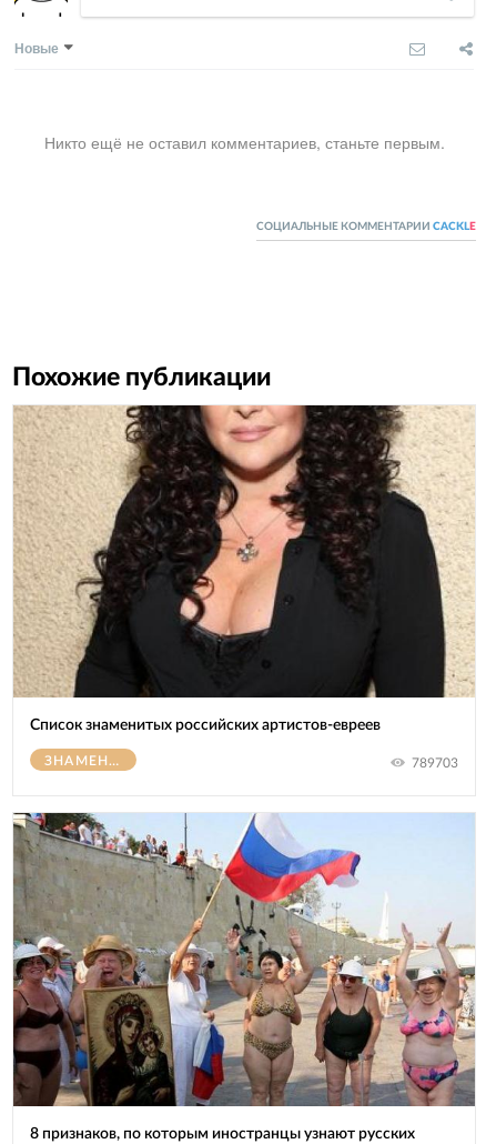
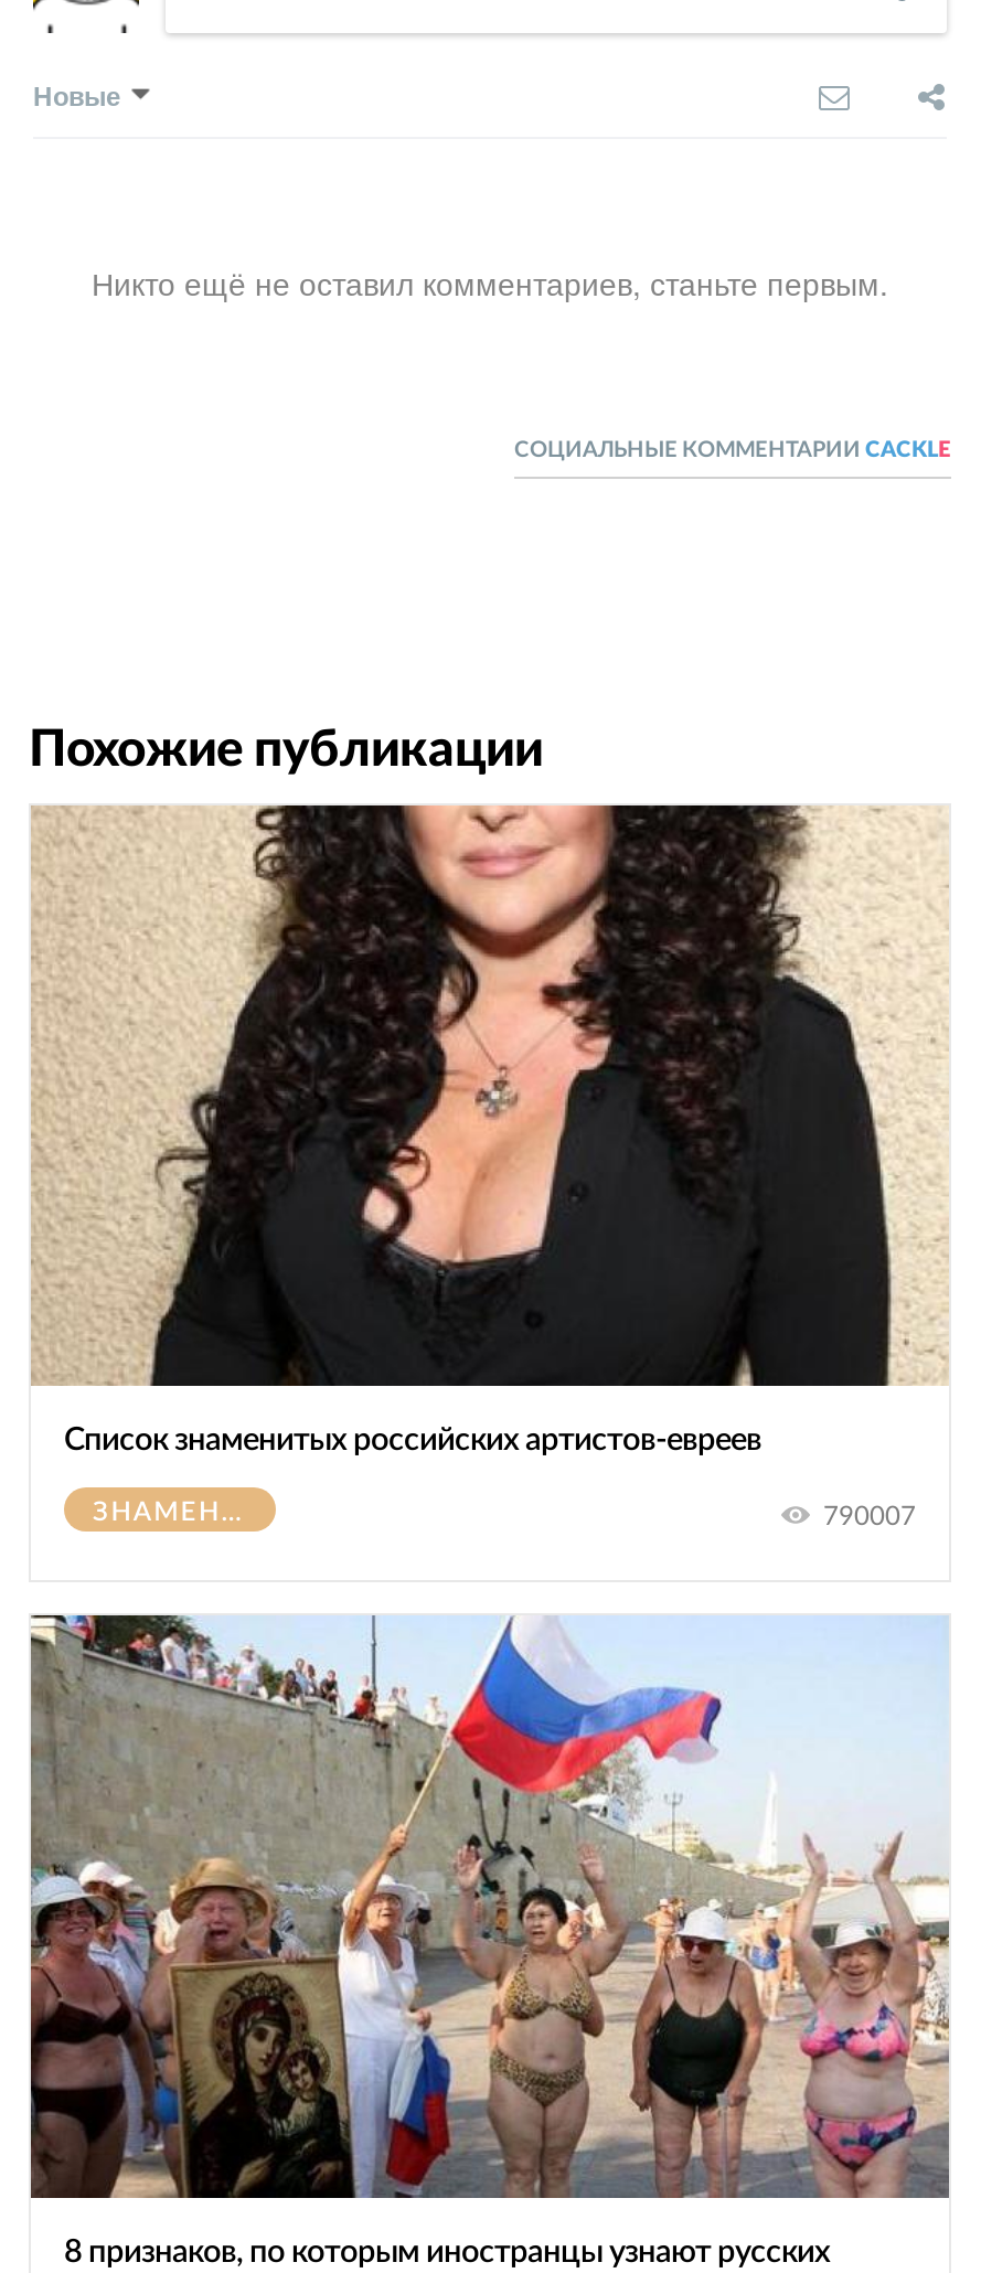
- 789703
+ 790007
